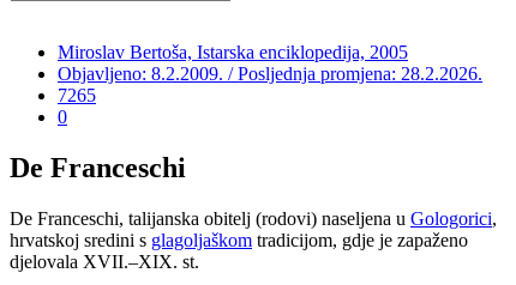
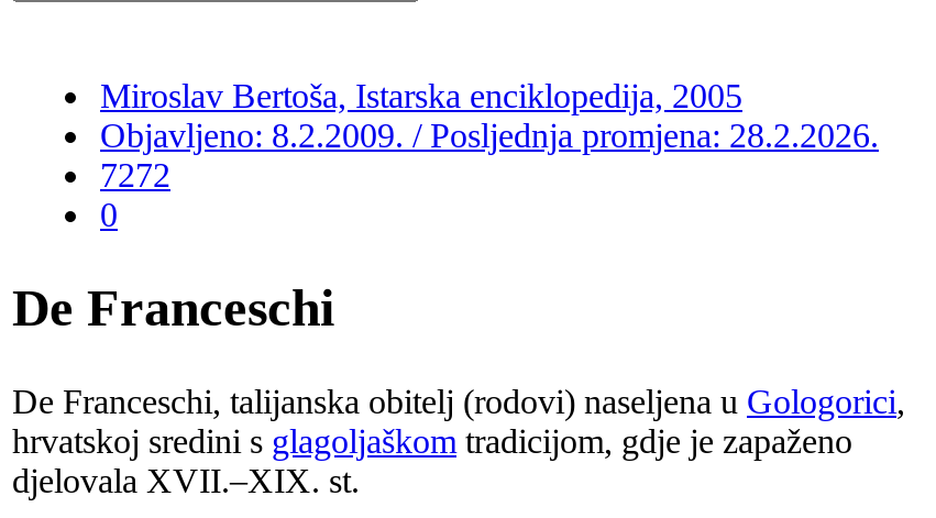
- 7265
+ 7272
